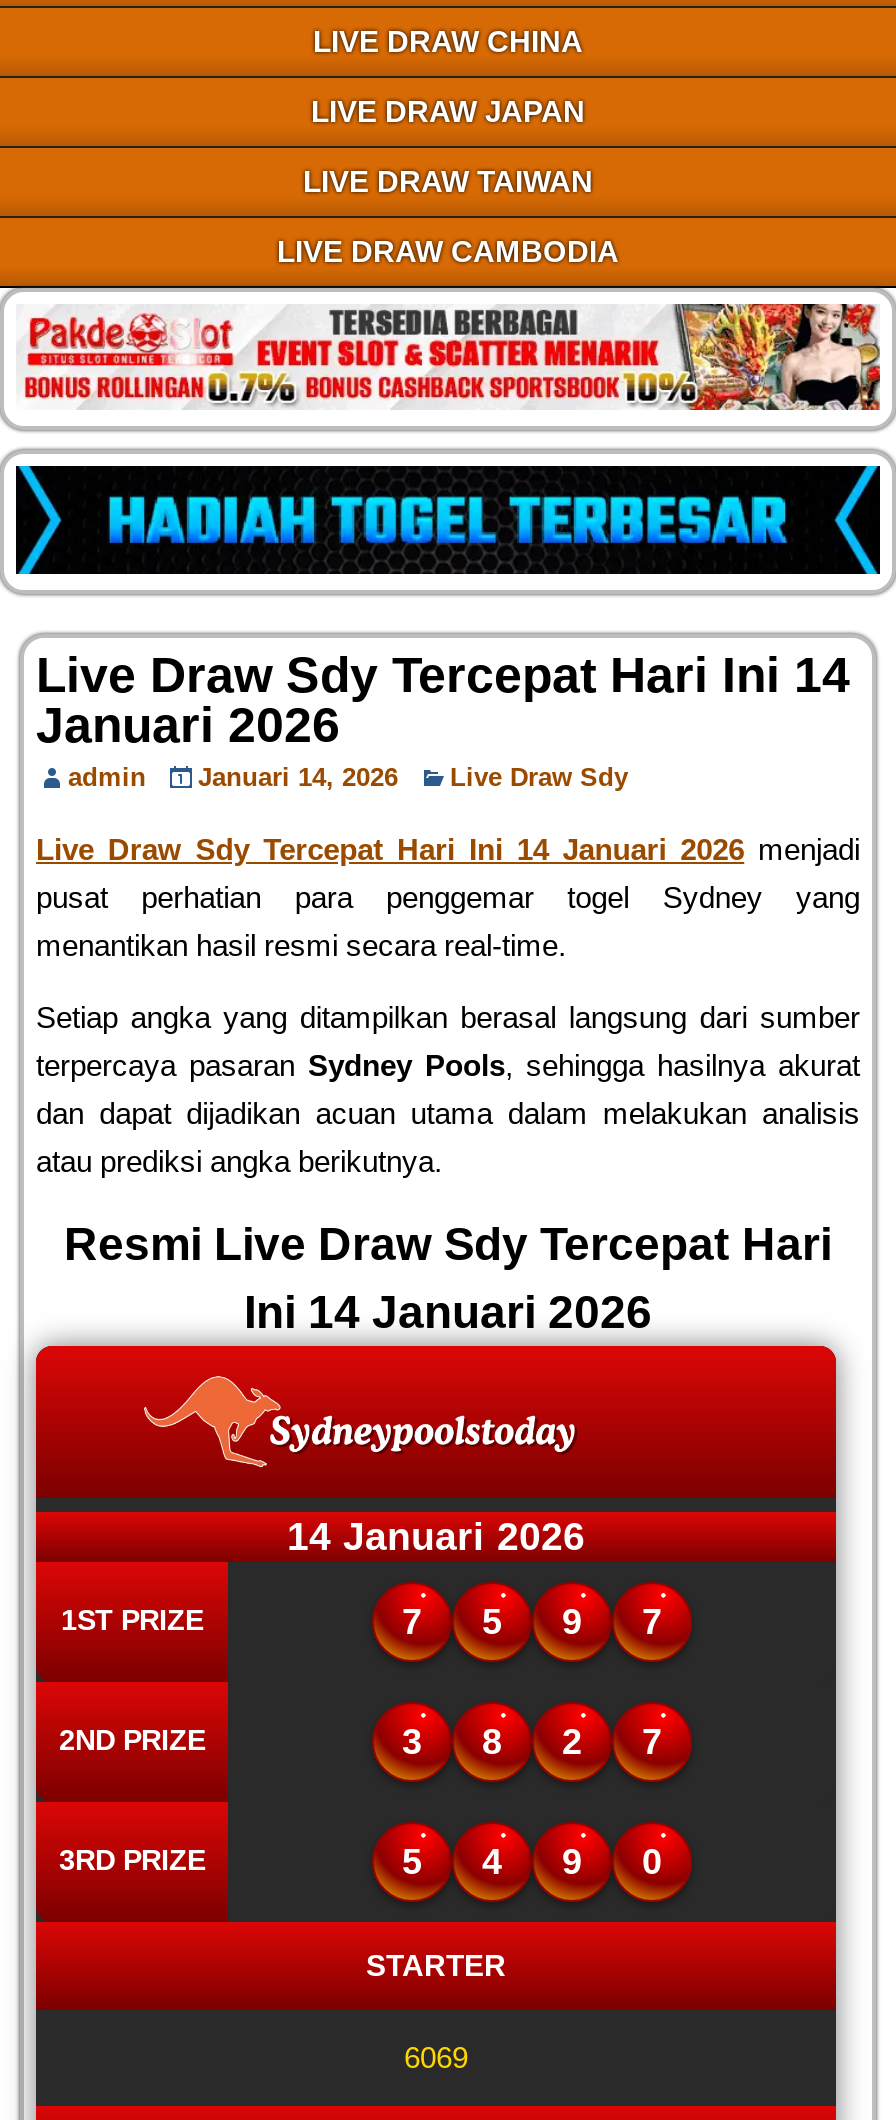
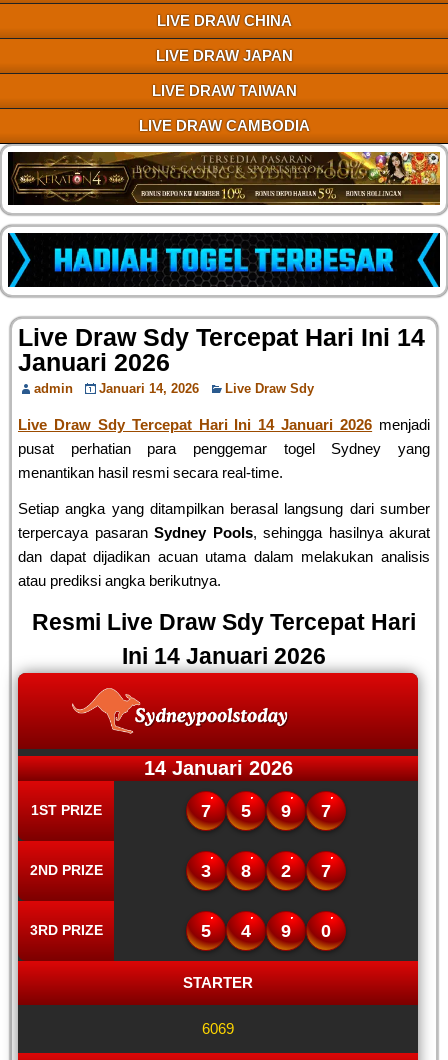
- [image]
+ [image]
